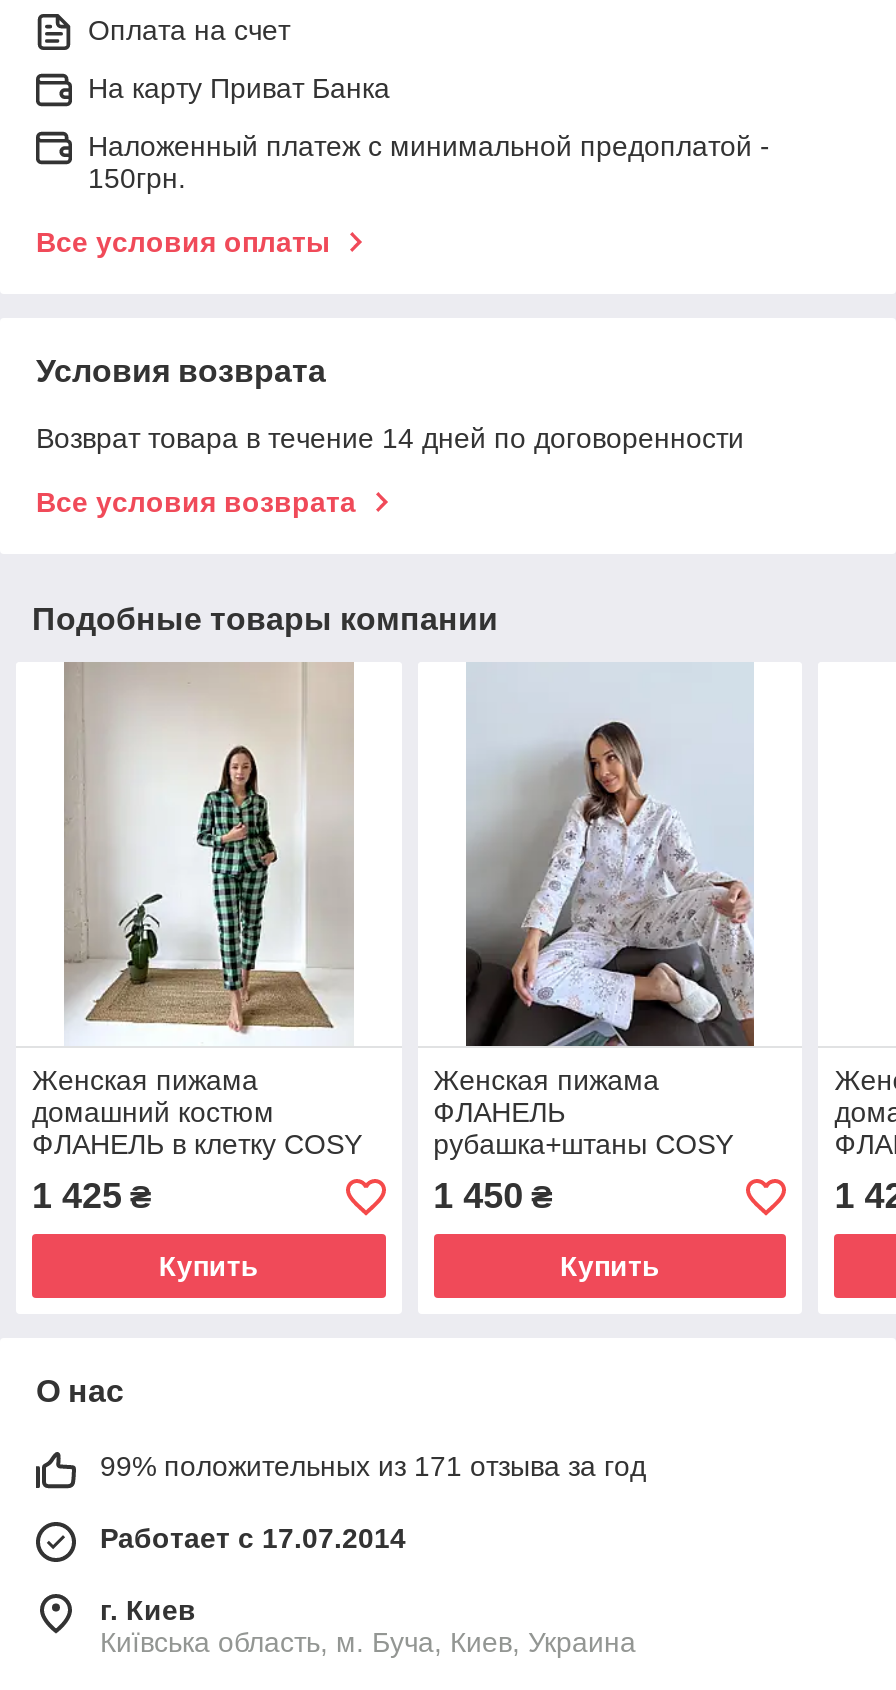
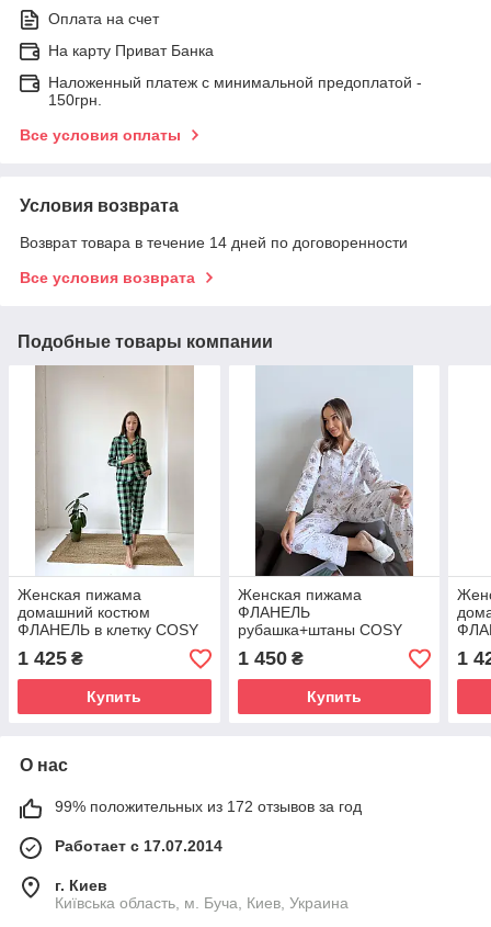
- 99% положительных из 171 отзыва за год
+ 99% положительных из 172 отзывов за год
